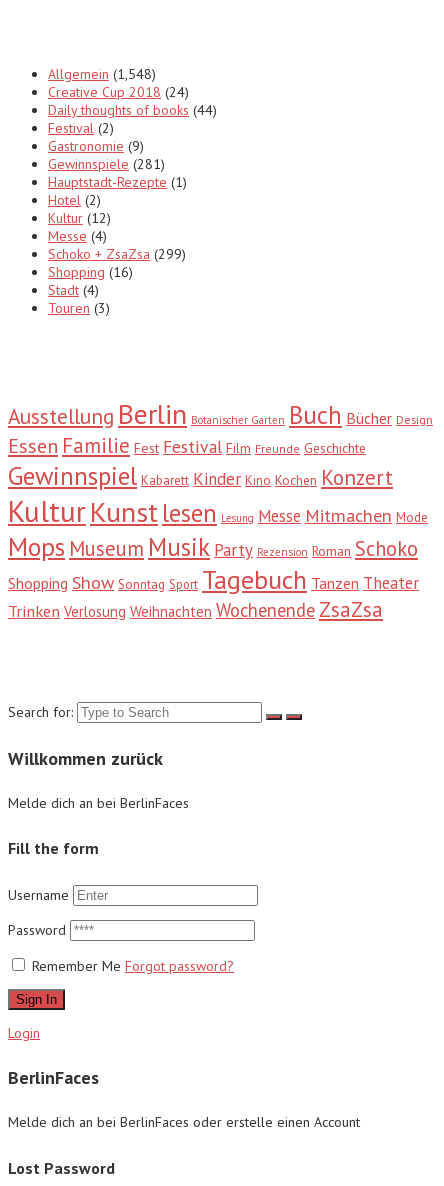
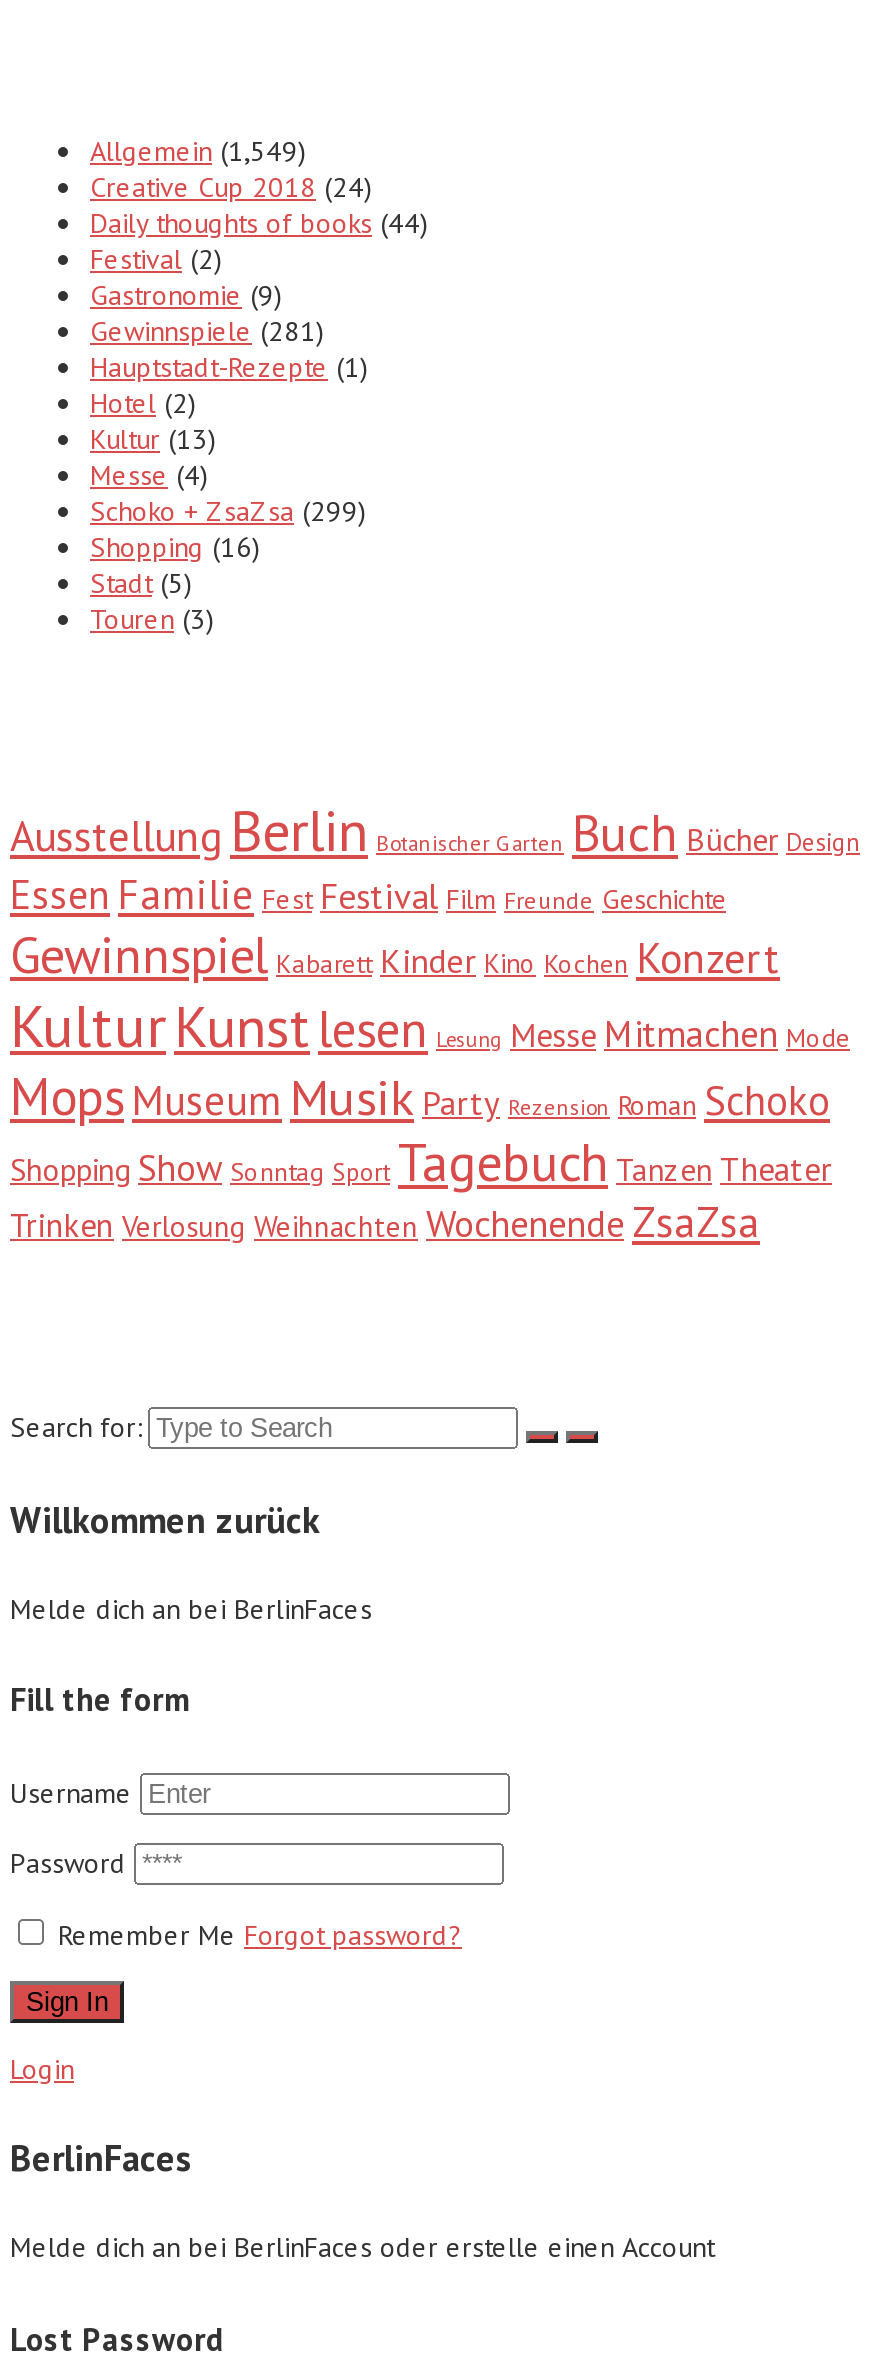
- Allgemein (1,548)
+ Allgemein (1,549)

- Kultur (12)
+ Kultur (13)

- Stadt (4)
+ Stadt (5)
